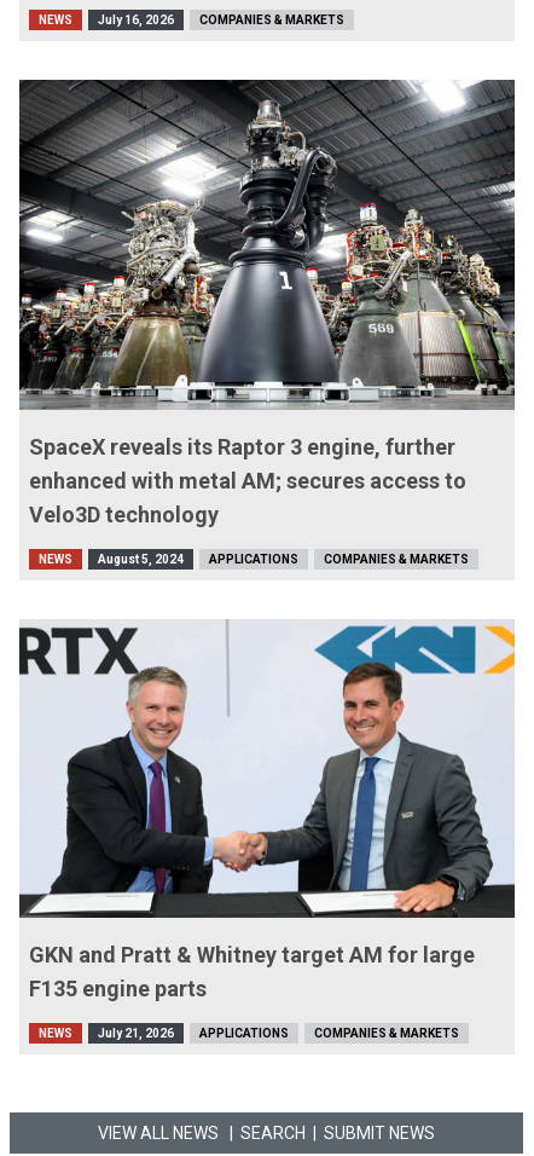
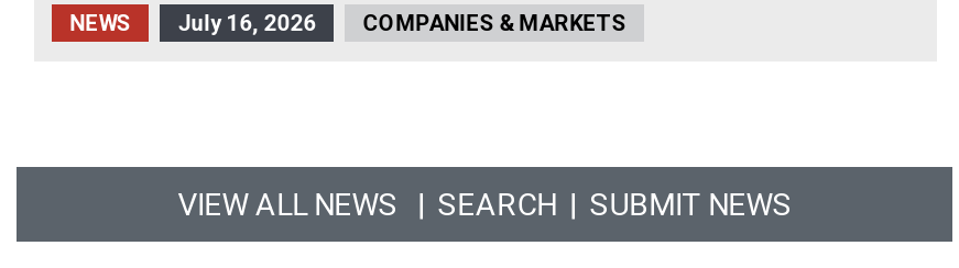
- [image]
- SpaceX reveals its Raptor 3 engine, further
- enhanced with metal AM; secures access to
- Velo3D technology
- APPLICATIONS
- COMPANIES & MARKETS
- NEWS
- August 5, 2024

- [image]
- GKN and Pratt & Whitney target AM for large
- F135 engine parts
- APPLICATIONS
- COMPANIES & MARKETS
- NEWS
- July 21, 2026
